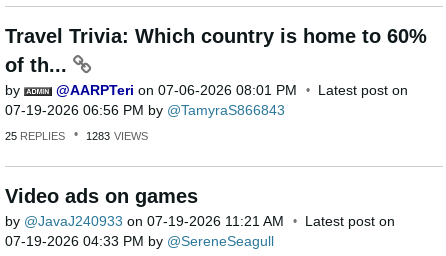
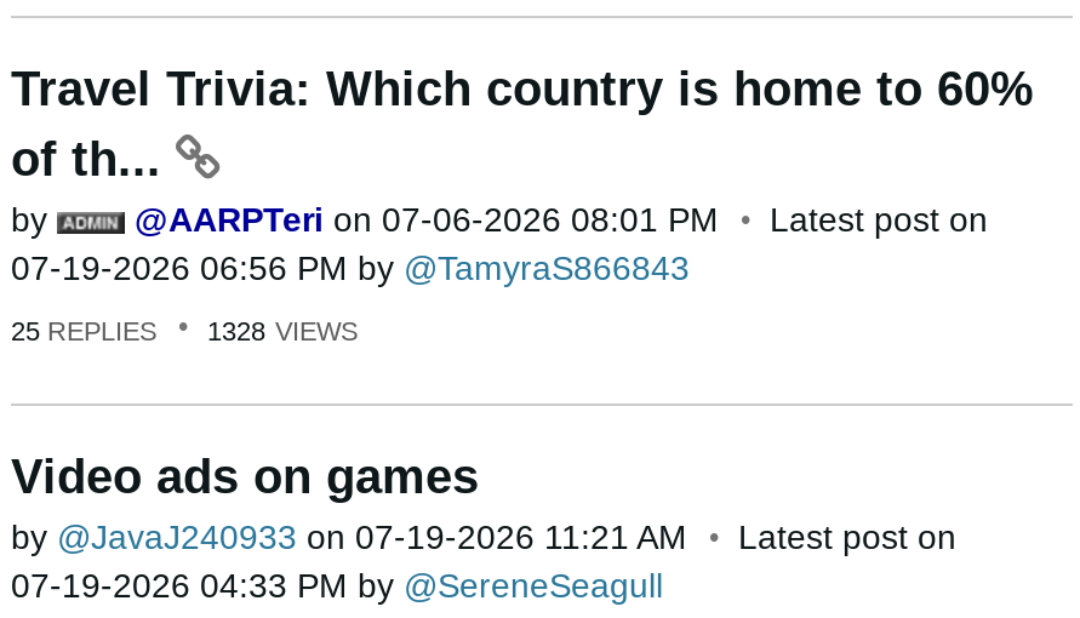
- 25 REPLIES 1283 VIEWS
+ 25 REPLIES 1328 VIEWS
